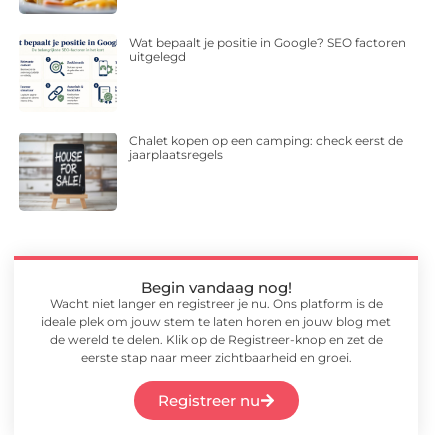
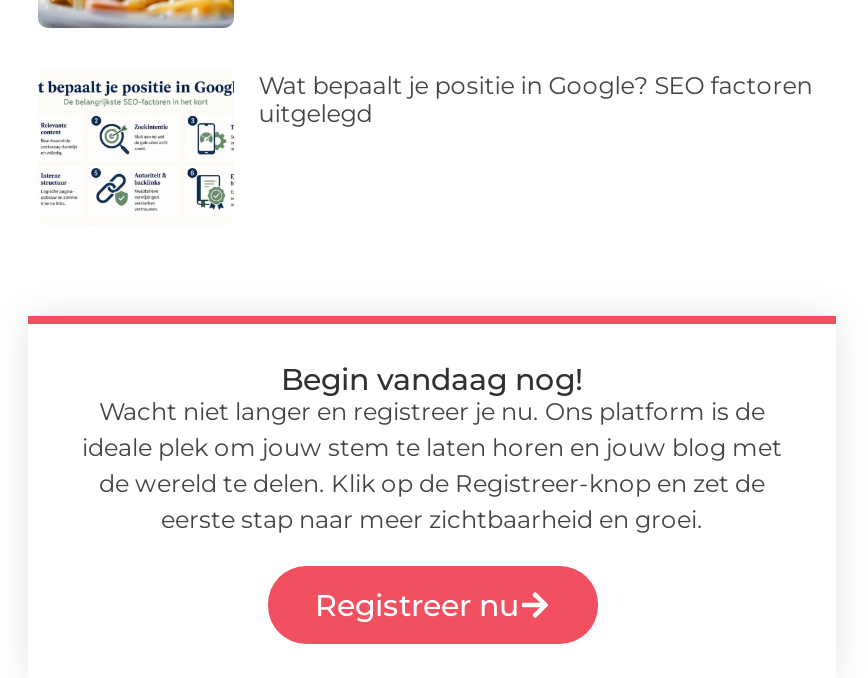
- [image]
- Chalet kopen op een camping: check eerst de
- jaarplaatsregels
